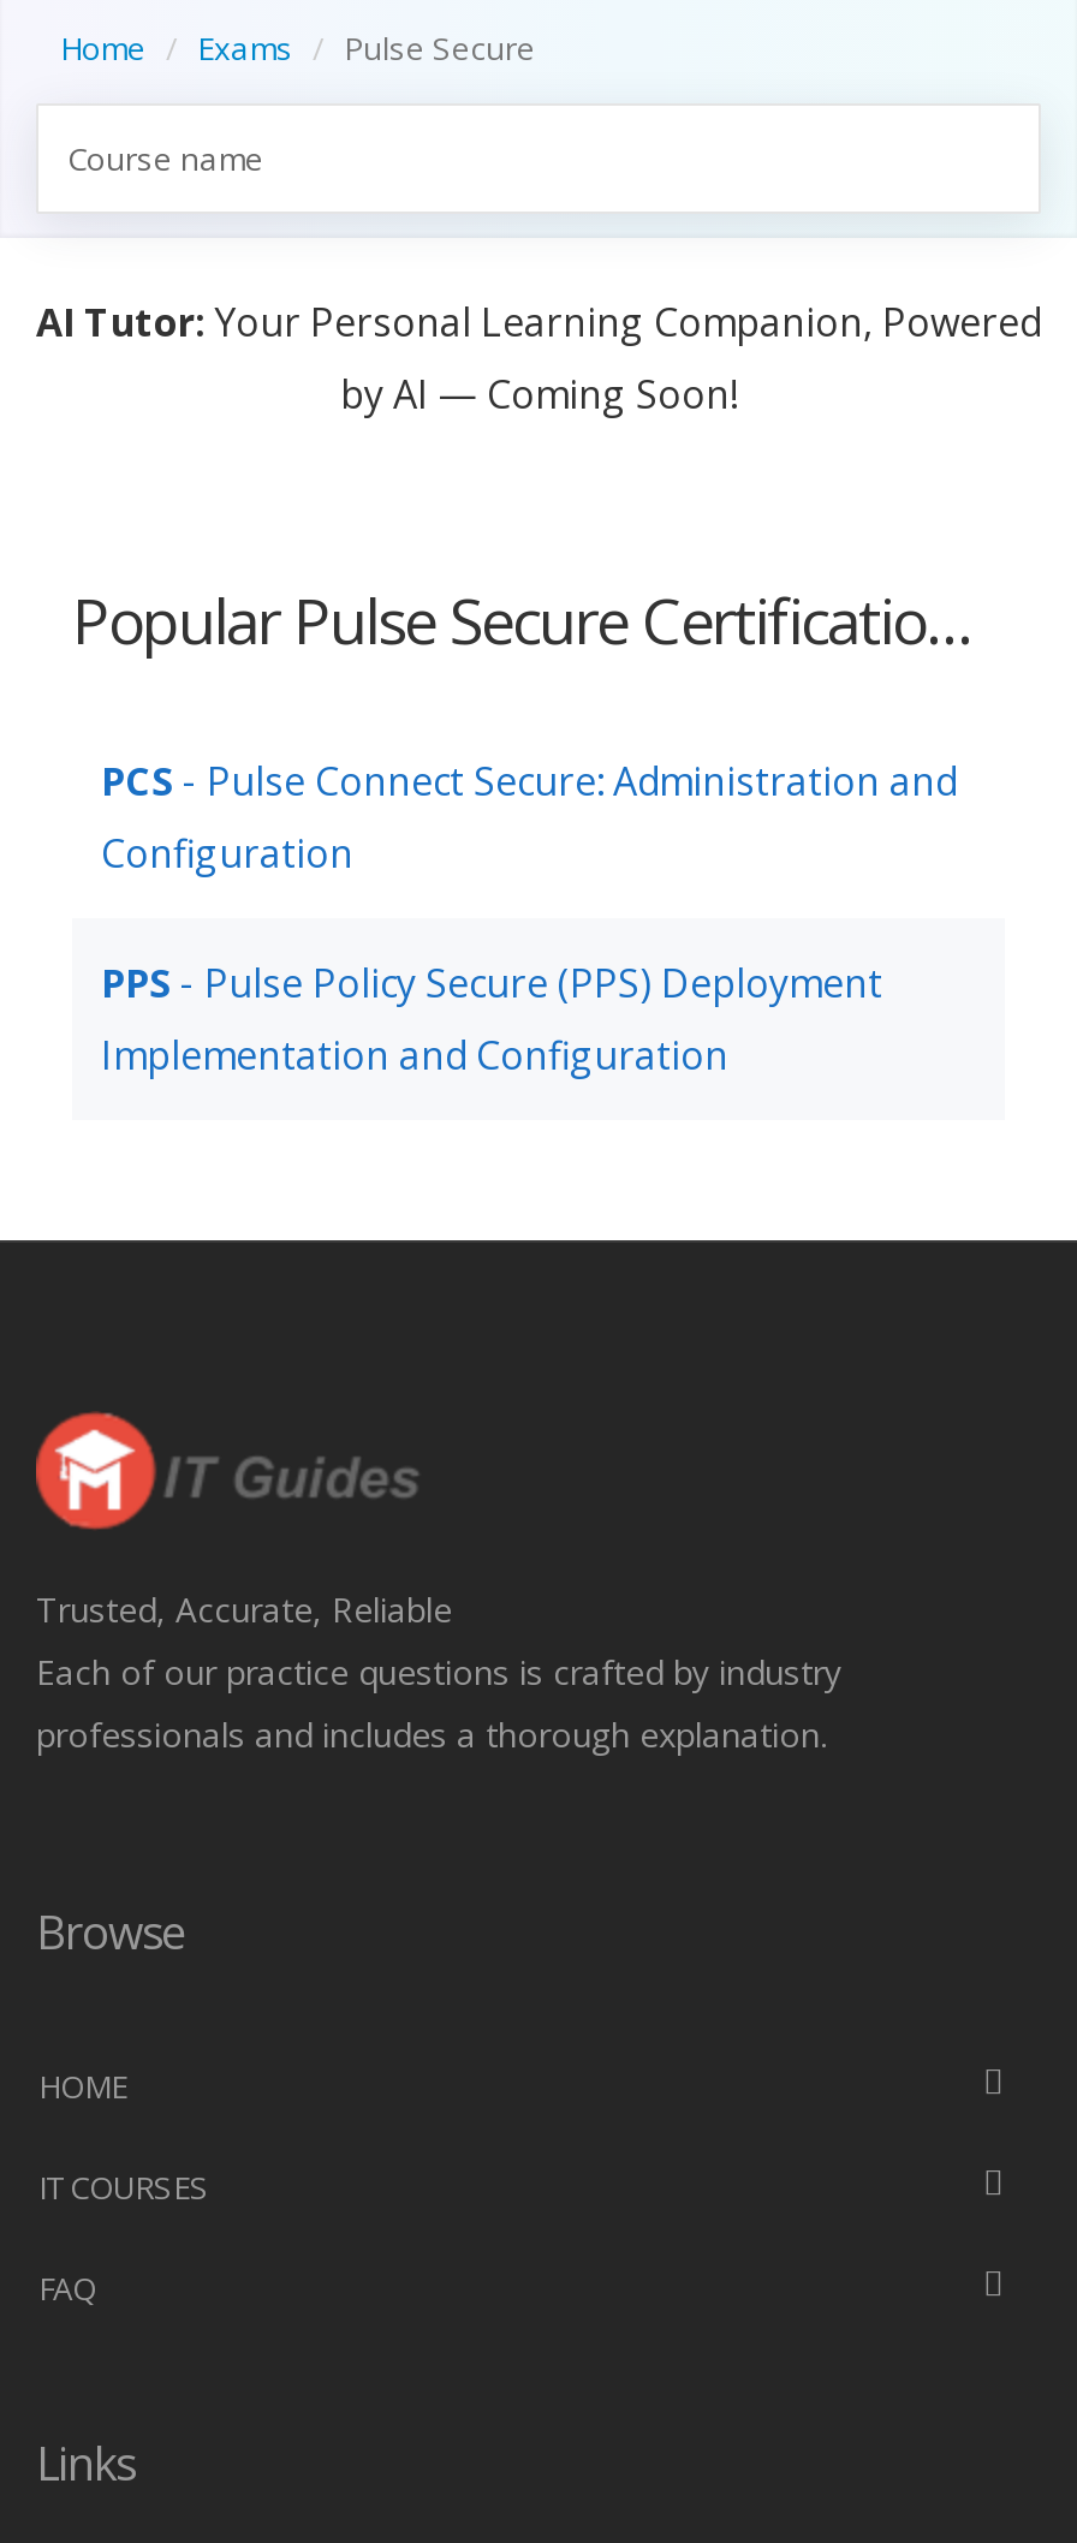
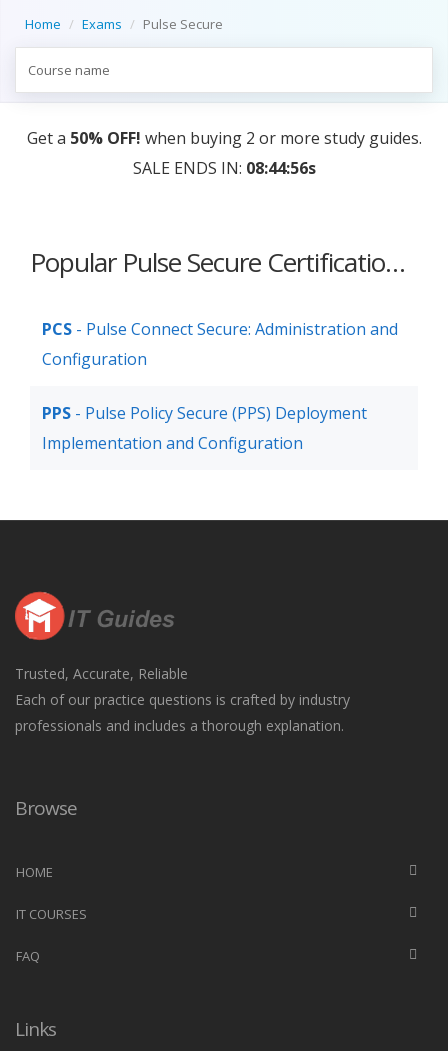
- AI Tutor: Your Personal Learning Companion, Powered
- by AI — Coming Soon!
+ Get a 50% OFF! when buying 2 or more study guides.
+ SALE ENDS IN: 08:44:56s
